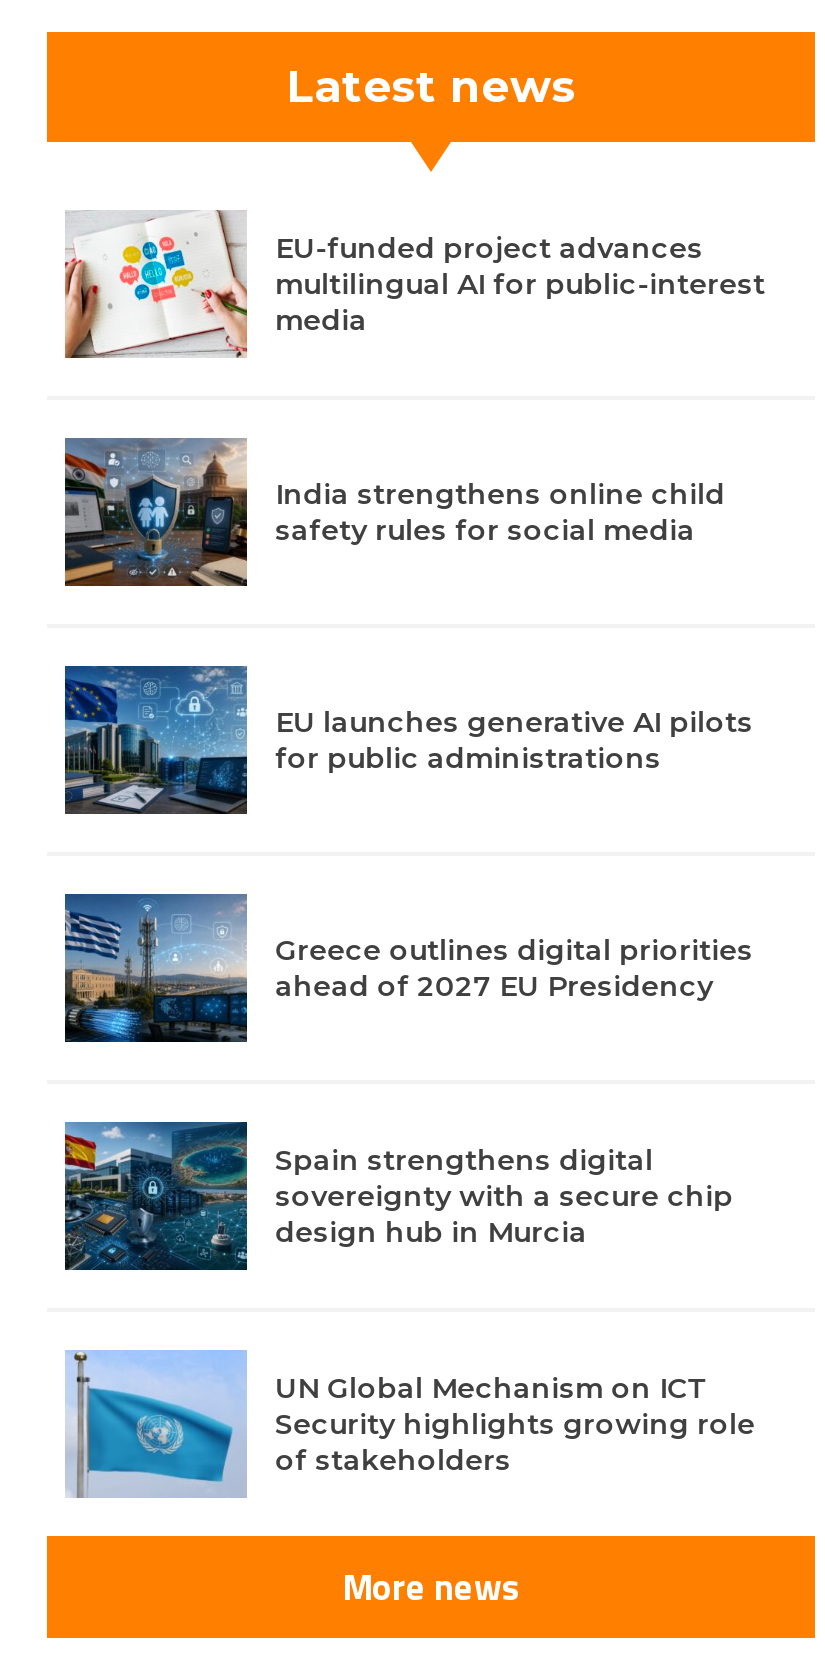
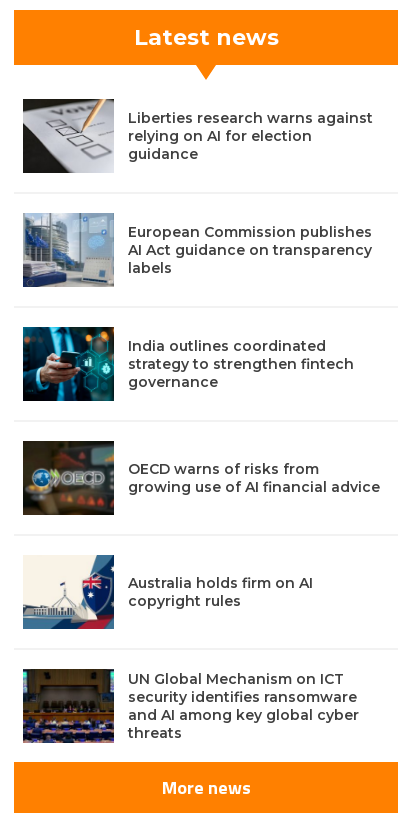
- [image]
- EU-funded project advances
- multilingual AI for public-interest
- media
+ [image]
+ Liberties research warns against
+ relying on AI for election
+ guidance

- [image]
- India strengthens online child
- safety rules for social media
+ [image]
+ European Commission publishes
+ AI Act guidance on transparency
+ labels

- [image]
- EU launches generative AI pilots
- for public administrations
+ [image]
+ India outlines coordinated
+ strategy to strengthen fintech
+ governance

- [image]
- Greece outlines digital priorities
- ahead of 2027 EU Presidency
+ [image]
+ OECD warns of risks from
+ growing use of AI financial advice

- [image]
- Spain strengthens digital
- sovereignty with a secure chip
- design hub in Murcia
+ [image]
+ Australia holds firm on AI
+ copyright rules

- [image]
- Security highlights growing role
- of stakeholders
+ [image]
+ security identifies ransomware
+ and AI among key global cyber
+ threats
